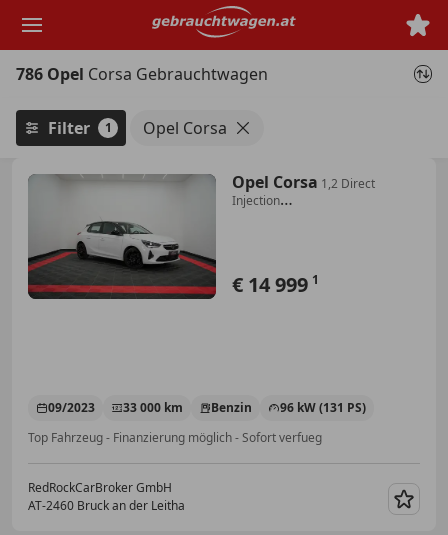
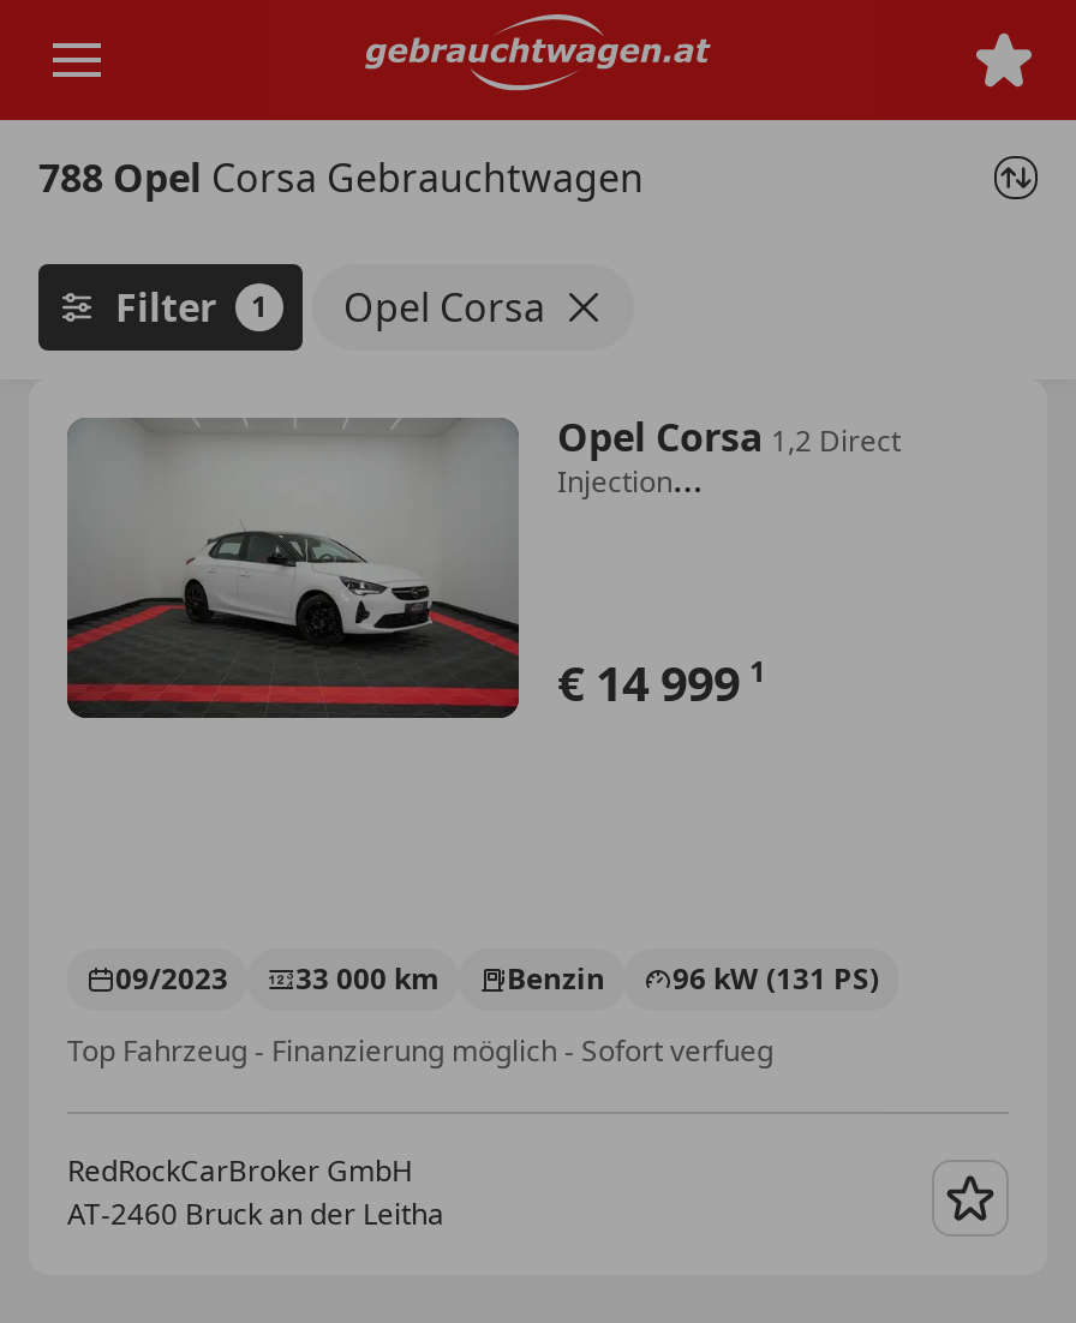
- 786 Opel Corsa Gebrauchtwagen
+ 788 Opel Corsa Gebrauchtwagen
